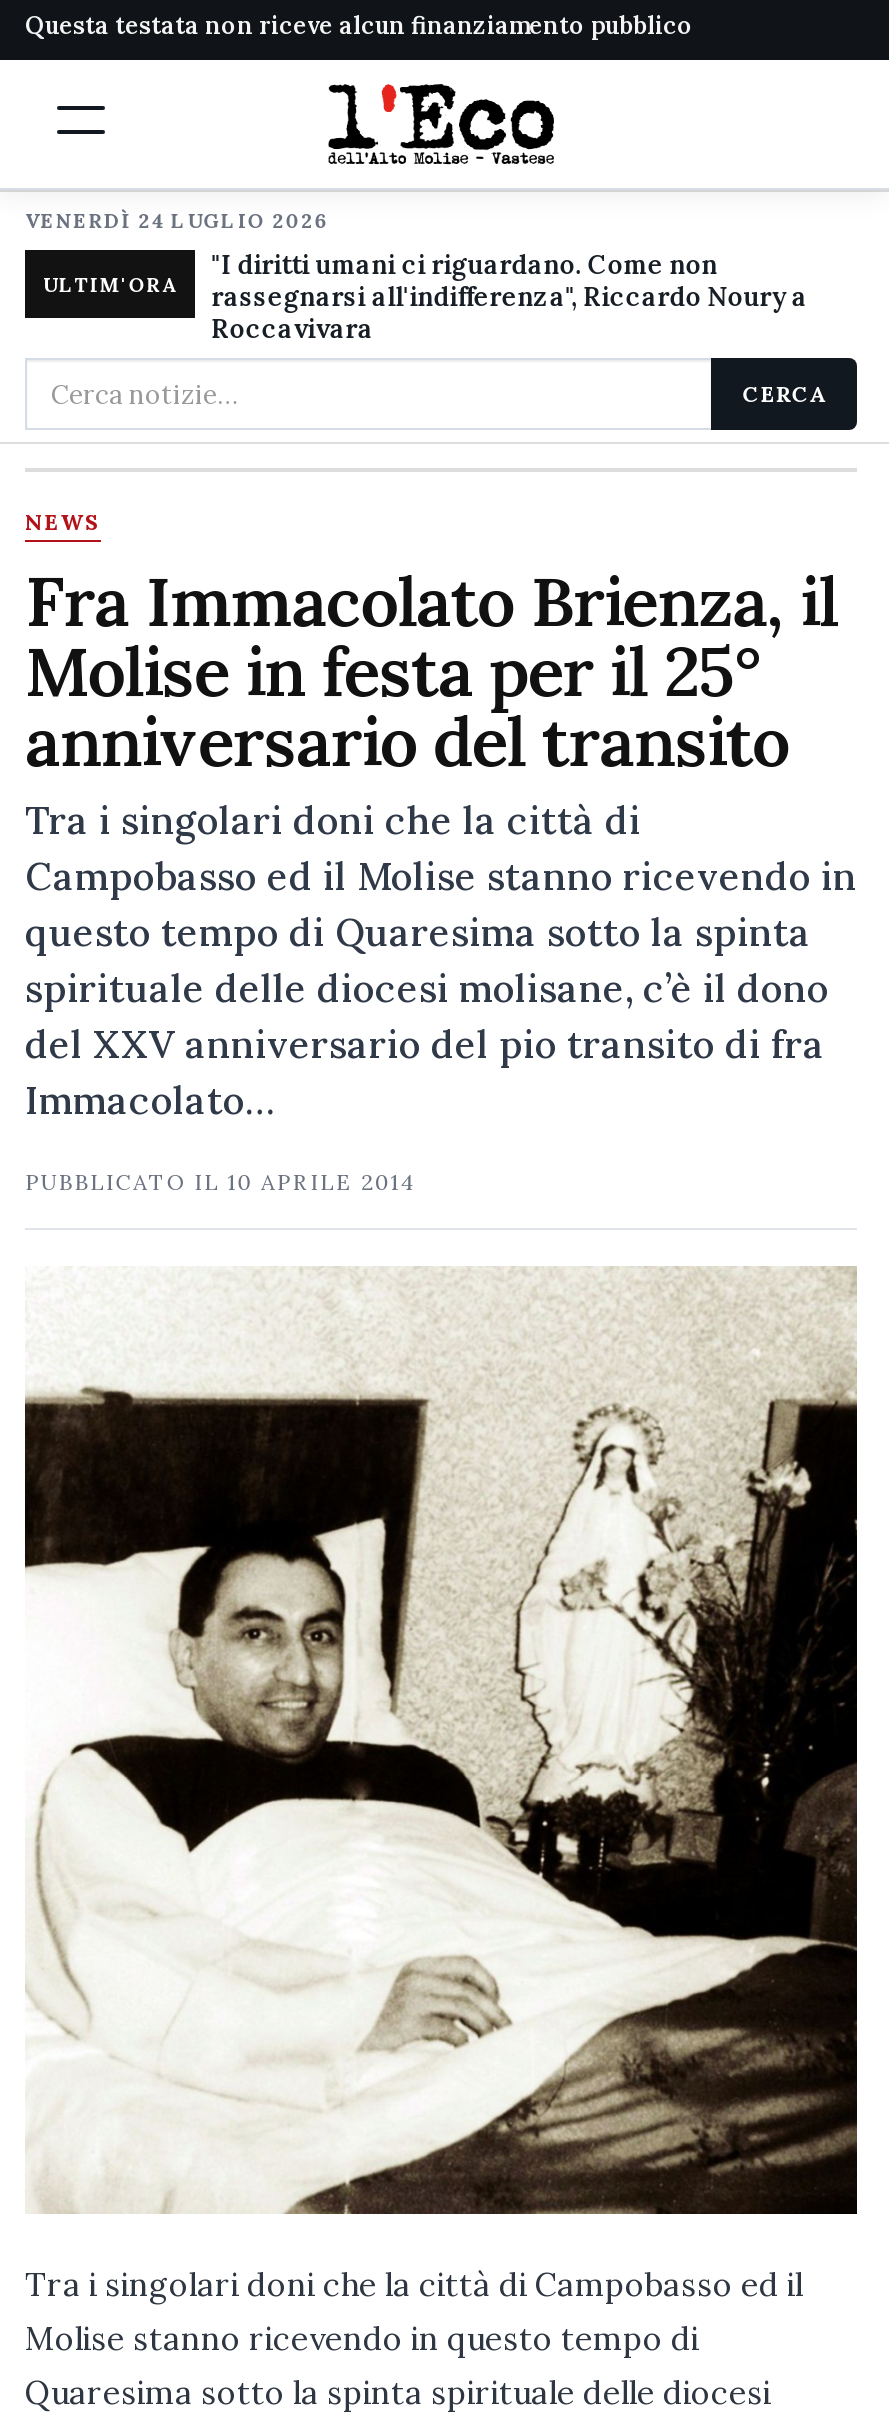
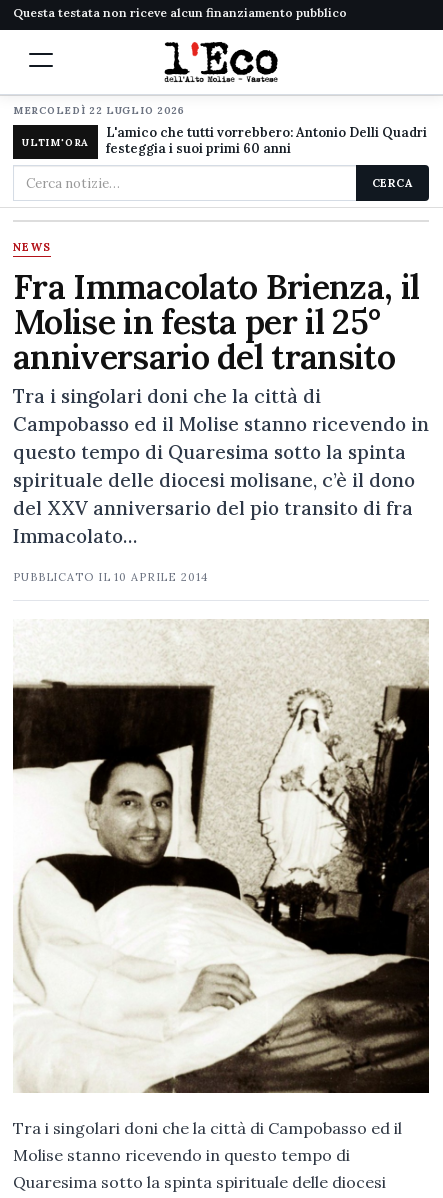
- VENERDÌ 24 LUGLIO 2026
+ MERCOLEDÌ 22 LUGLIO 2026

- "I diritti umani ci riguardano. Come non
- rassegnarsi all'indifferenza", Riccardo Noury a
- Roccavivara
+ L'amico che tutti vorrebbero: Antonio Delli Quadri
+ festeggia i suoi primi 60 anni
